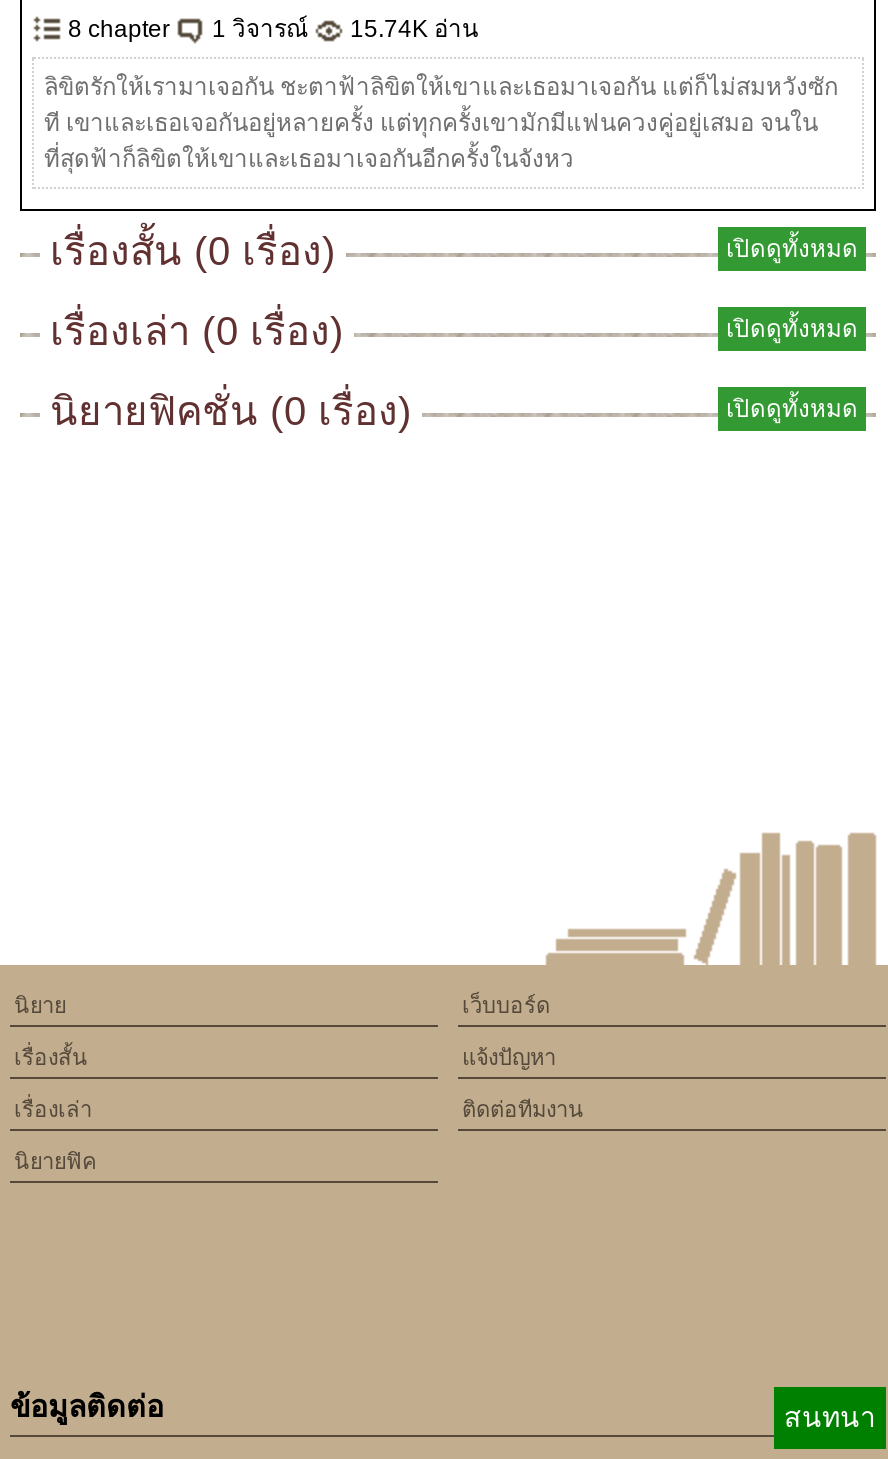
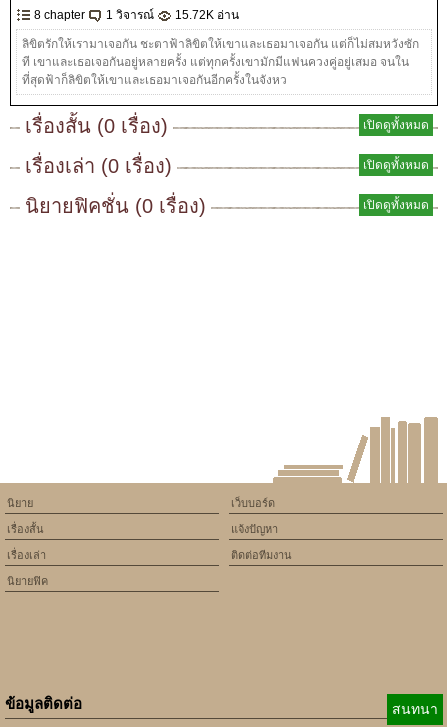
- 8 chapter 1 วิจารณ์ 15.74K อ่าน
+ 8 chapter 1 วิจารณ์ 15.72K อ่าน
